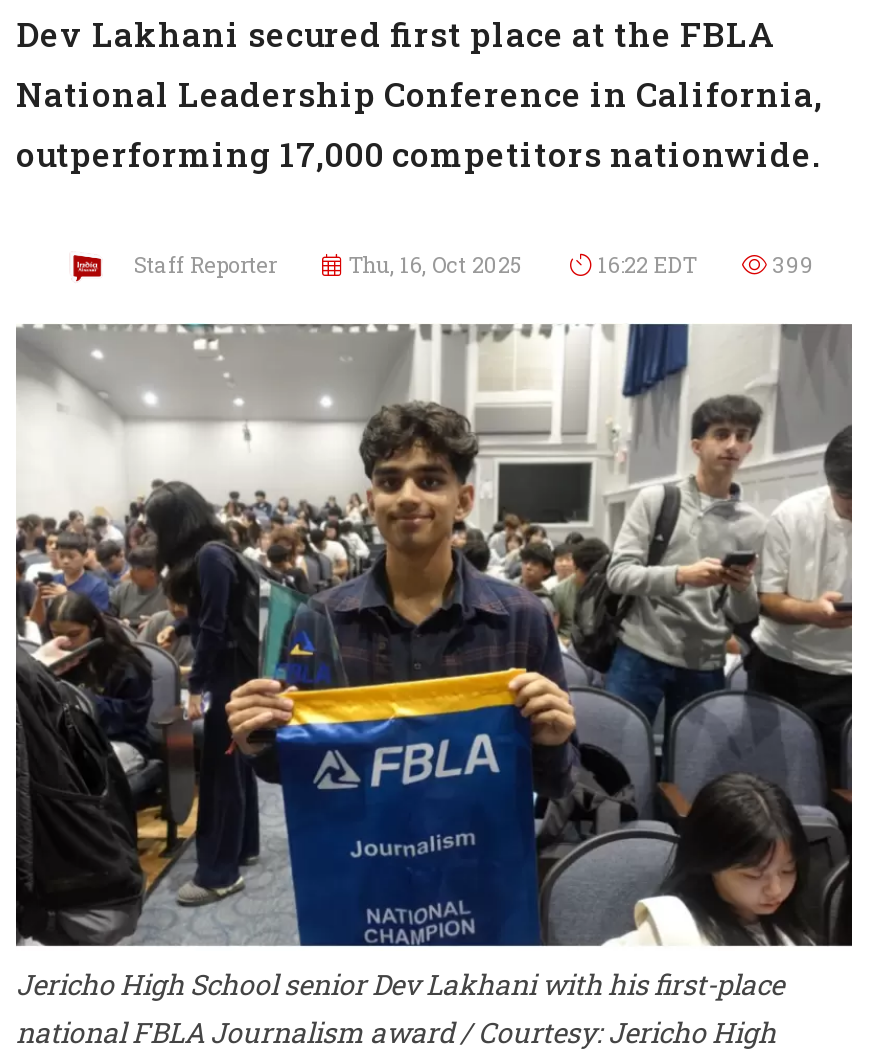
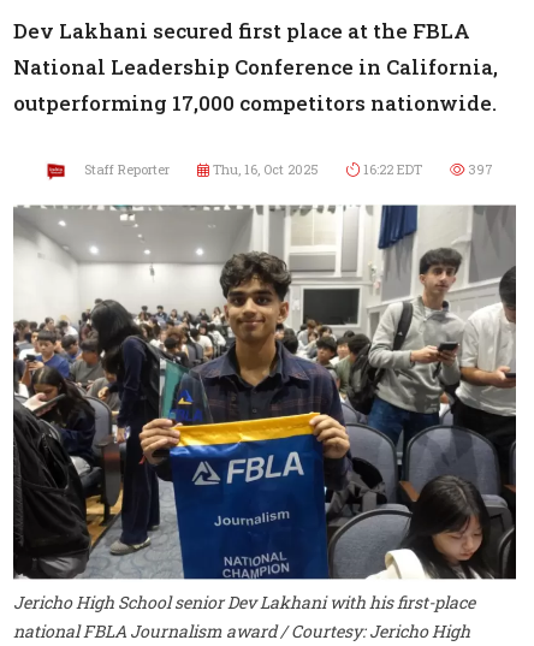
- 399
+ 397
